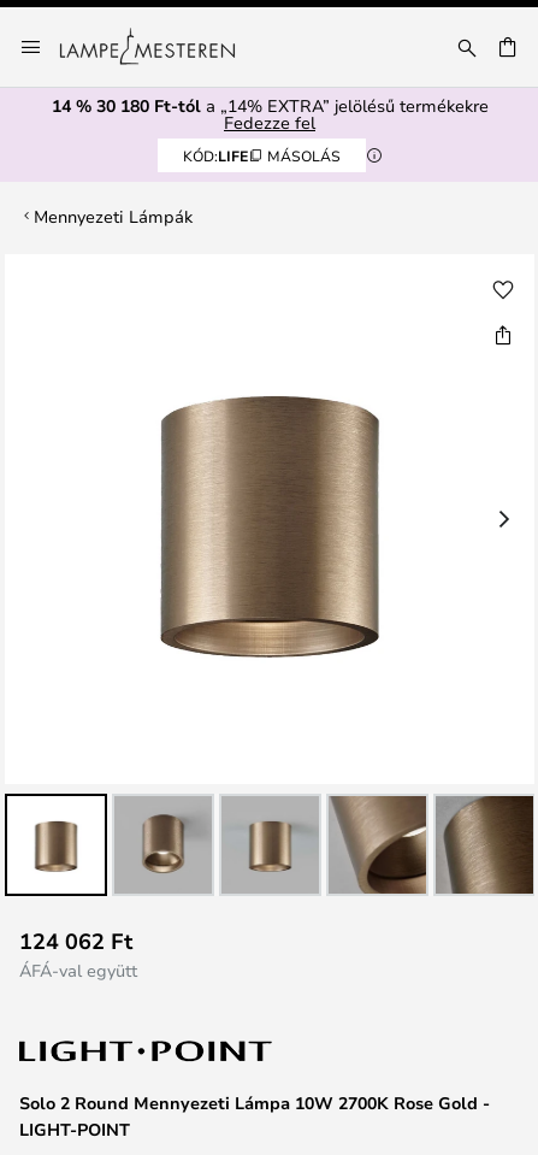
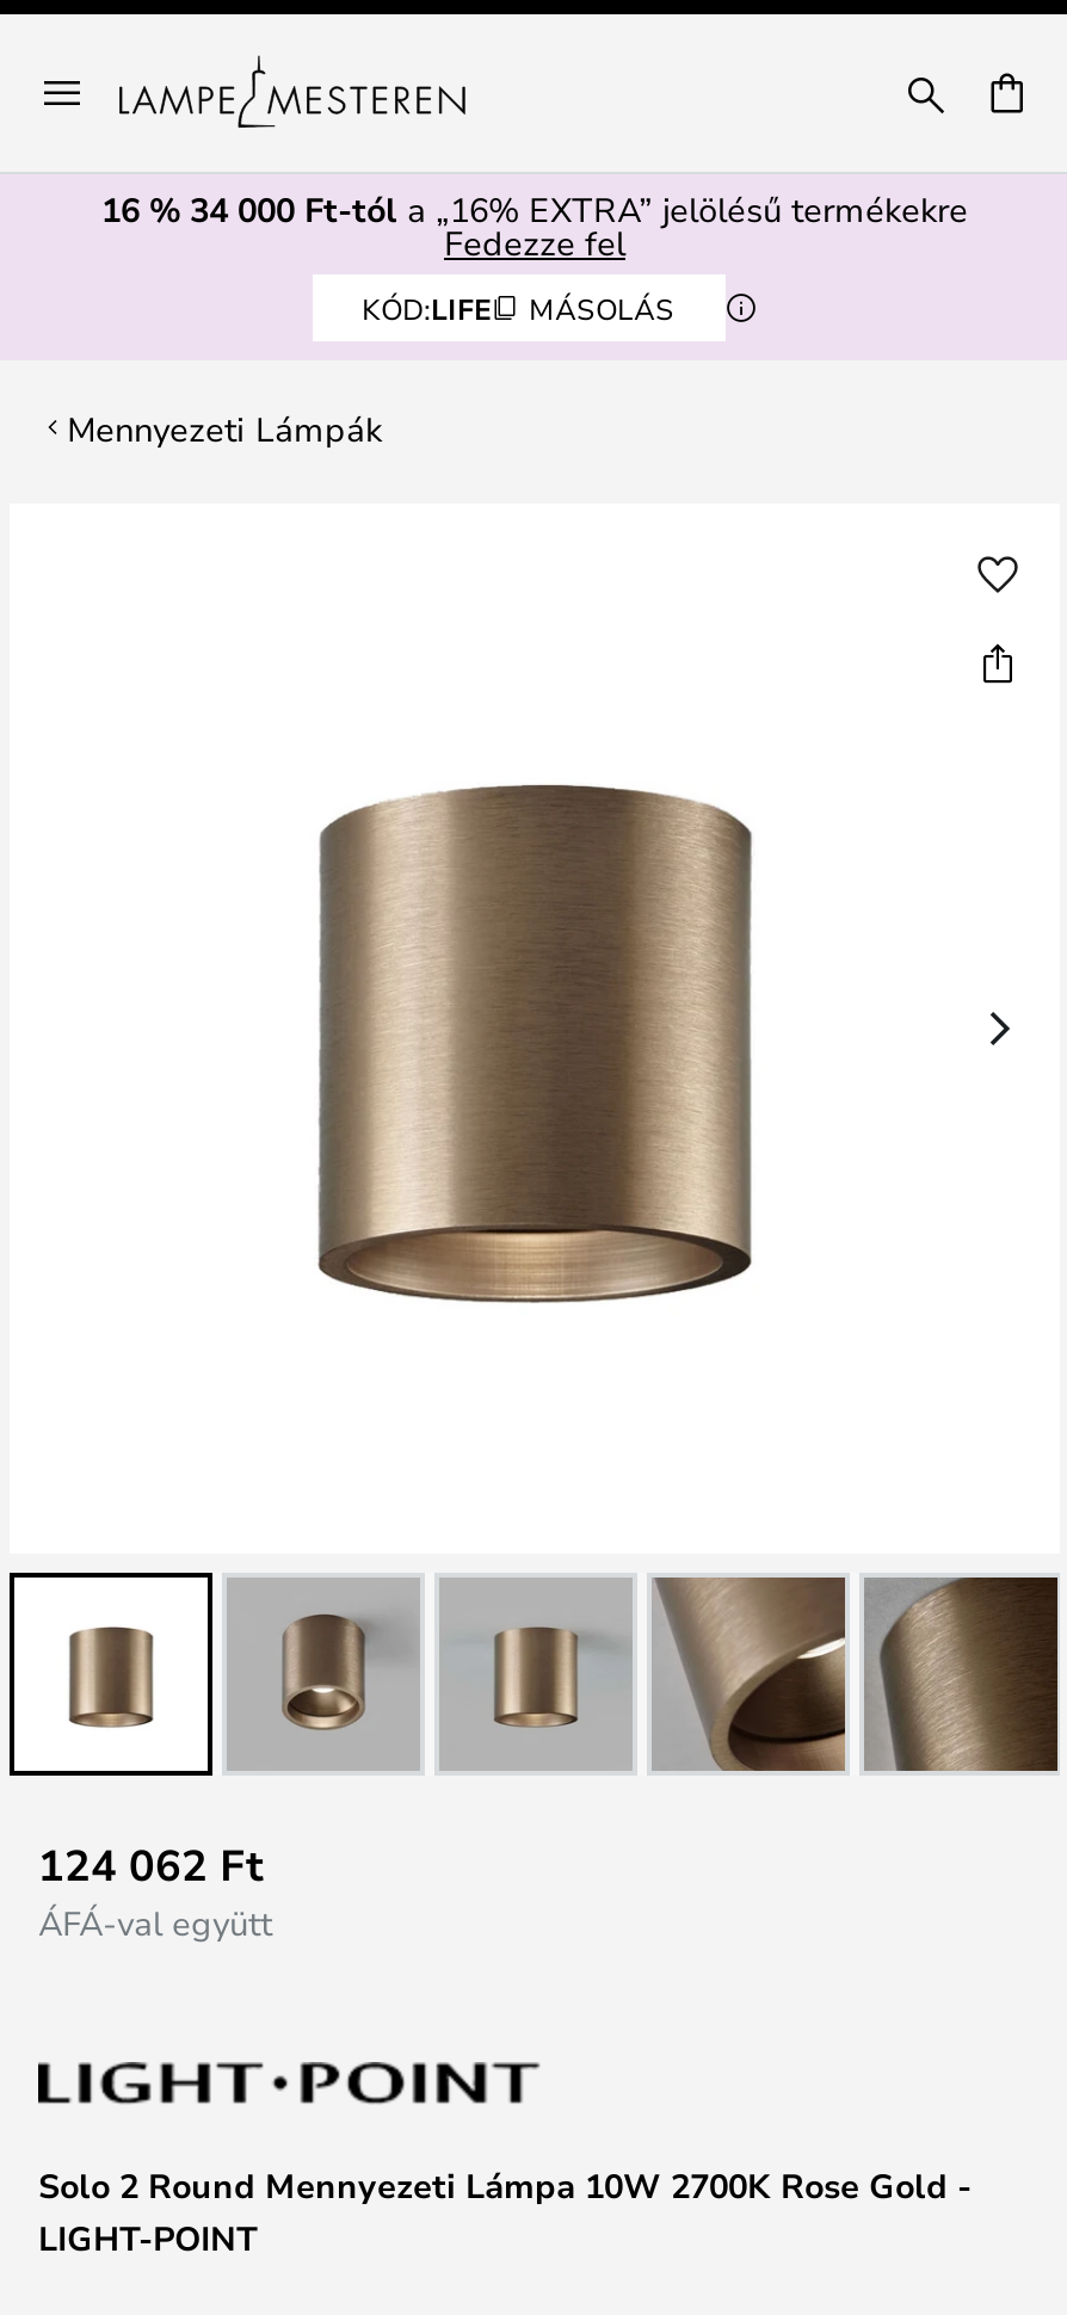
- 14 % 30 180 Ft-tól a „14% EXTRA” jelölésű termékekre
+ 16 % 34 000 Ft-tól a „16% EXTRA” jelölésű termékekre
